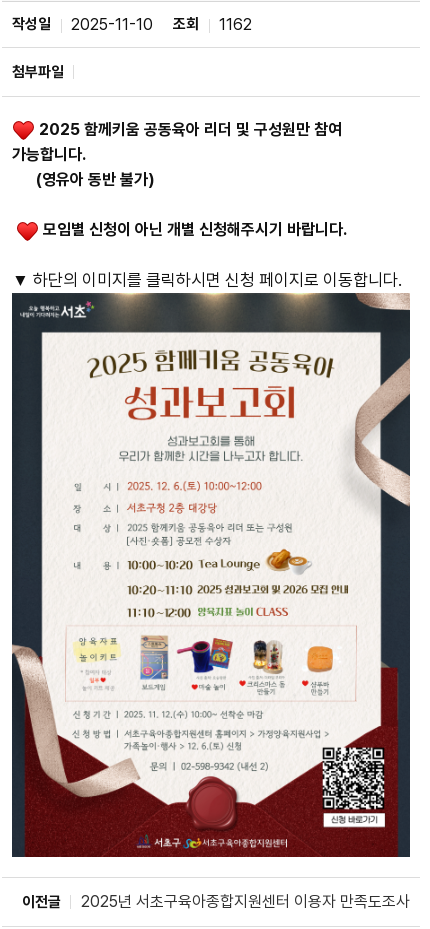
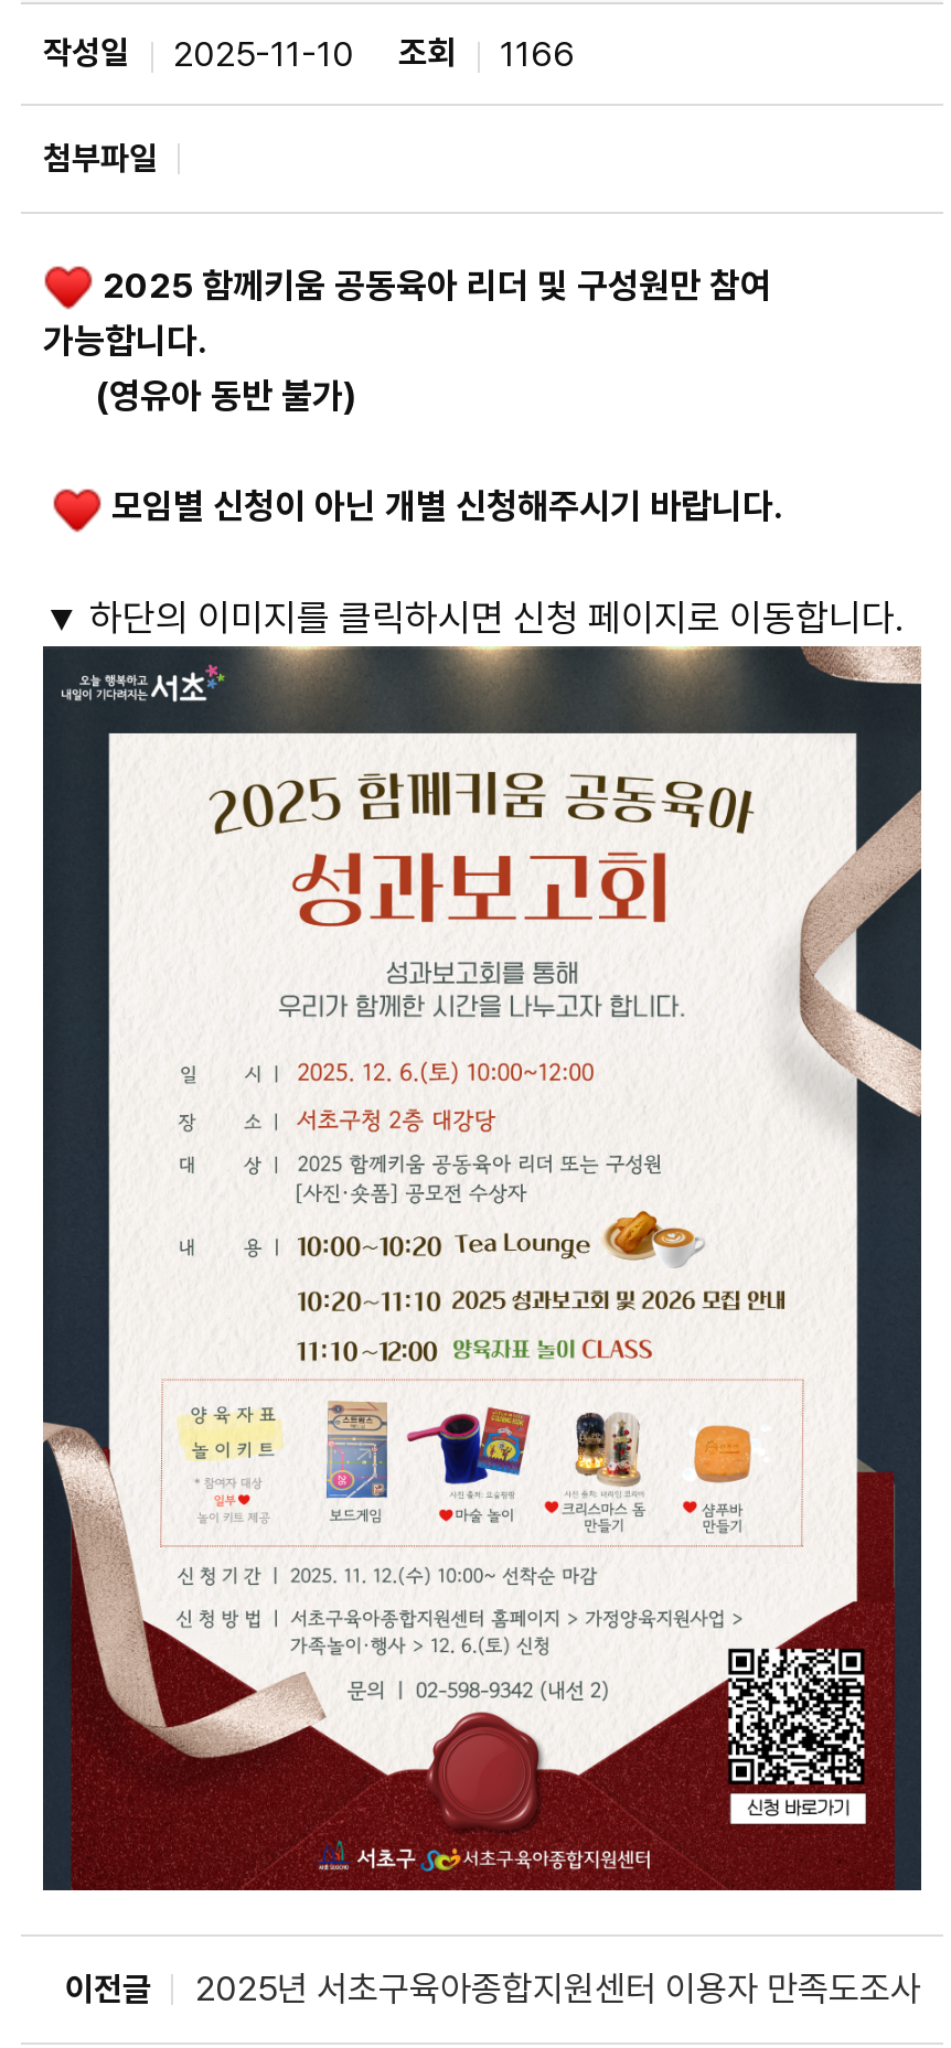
- 작성일 2025-11-10 조회 1162
+ 작성일 2025-11-10 조회 1166
